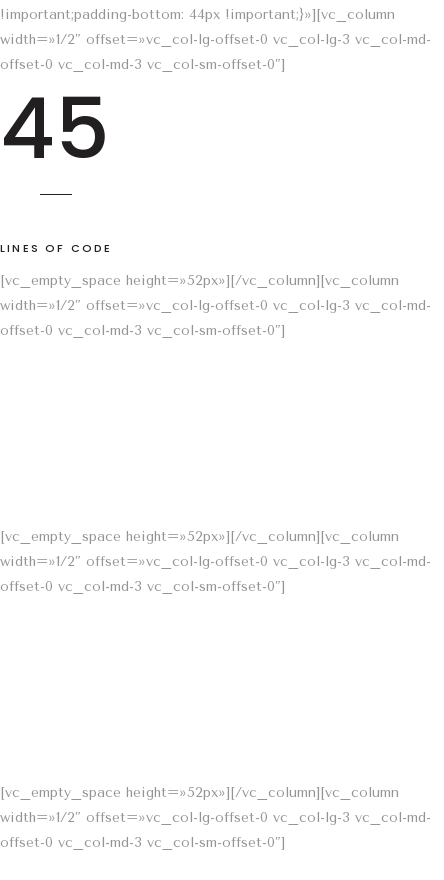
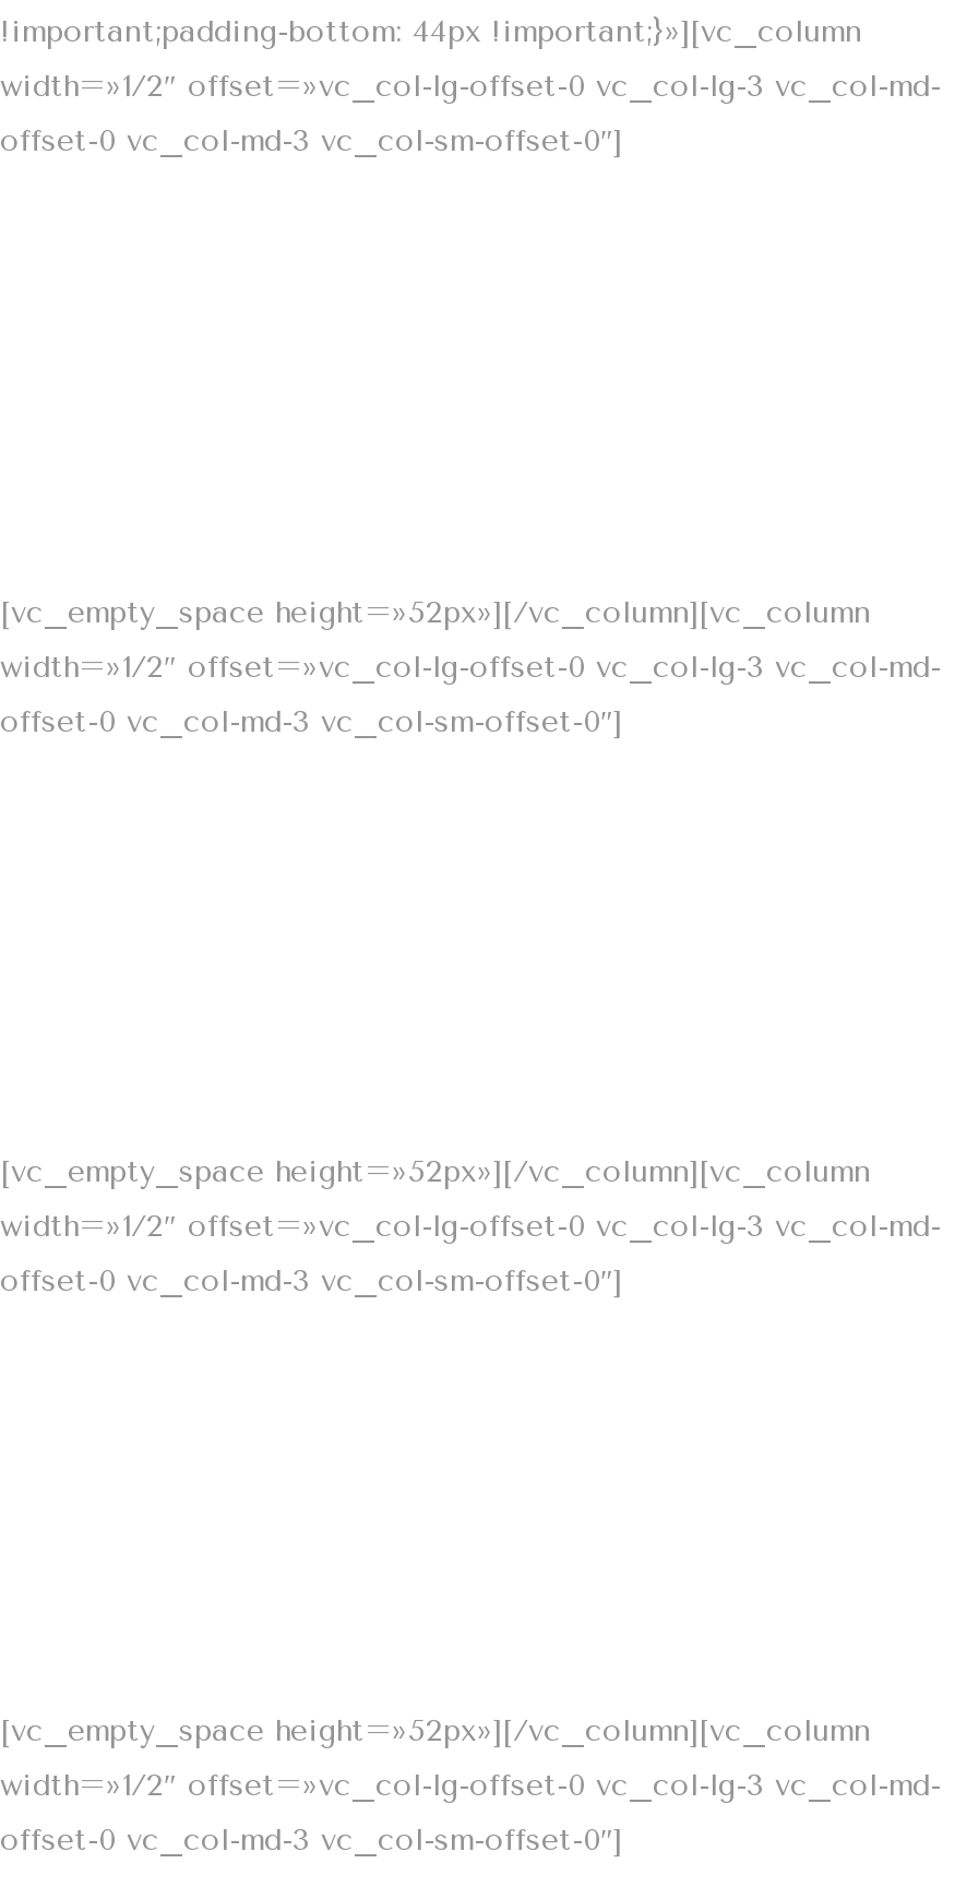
- 45
- LINES OF CODE
